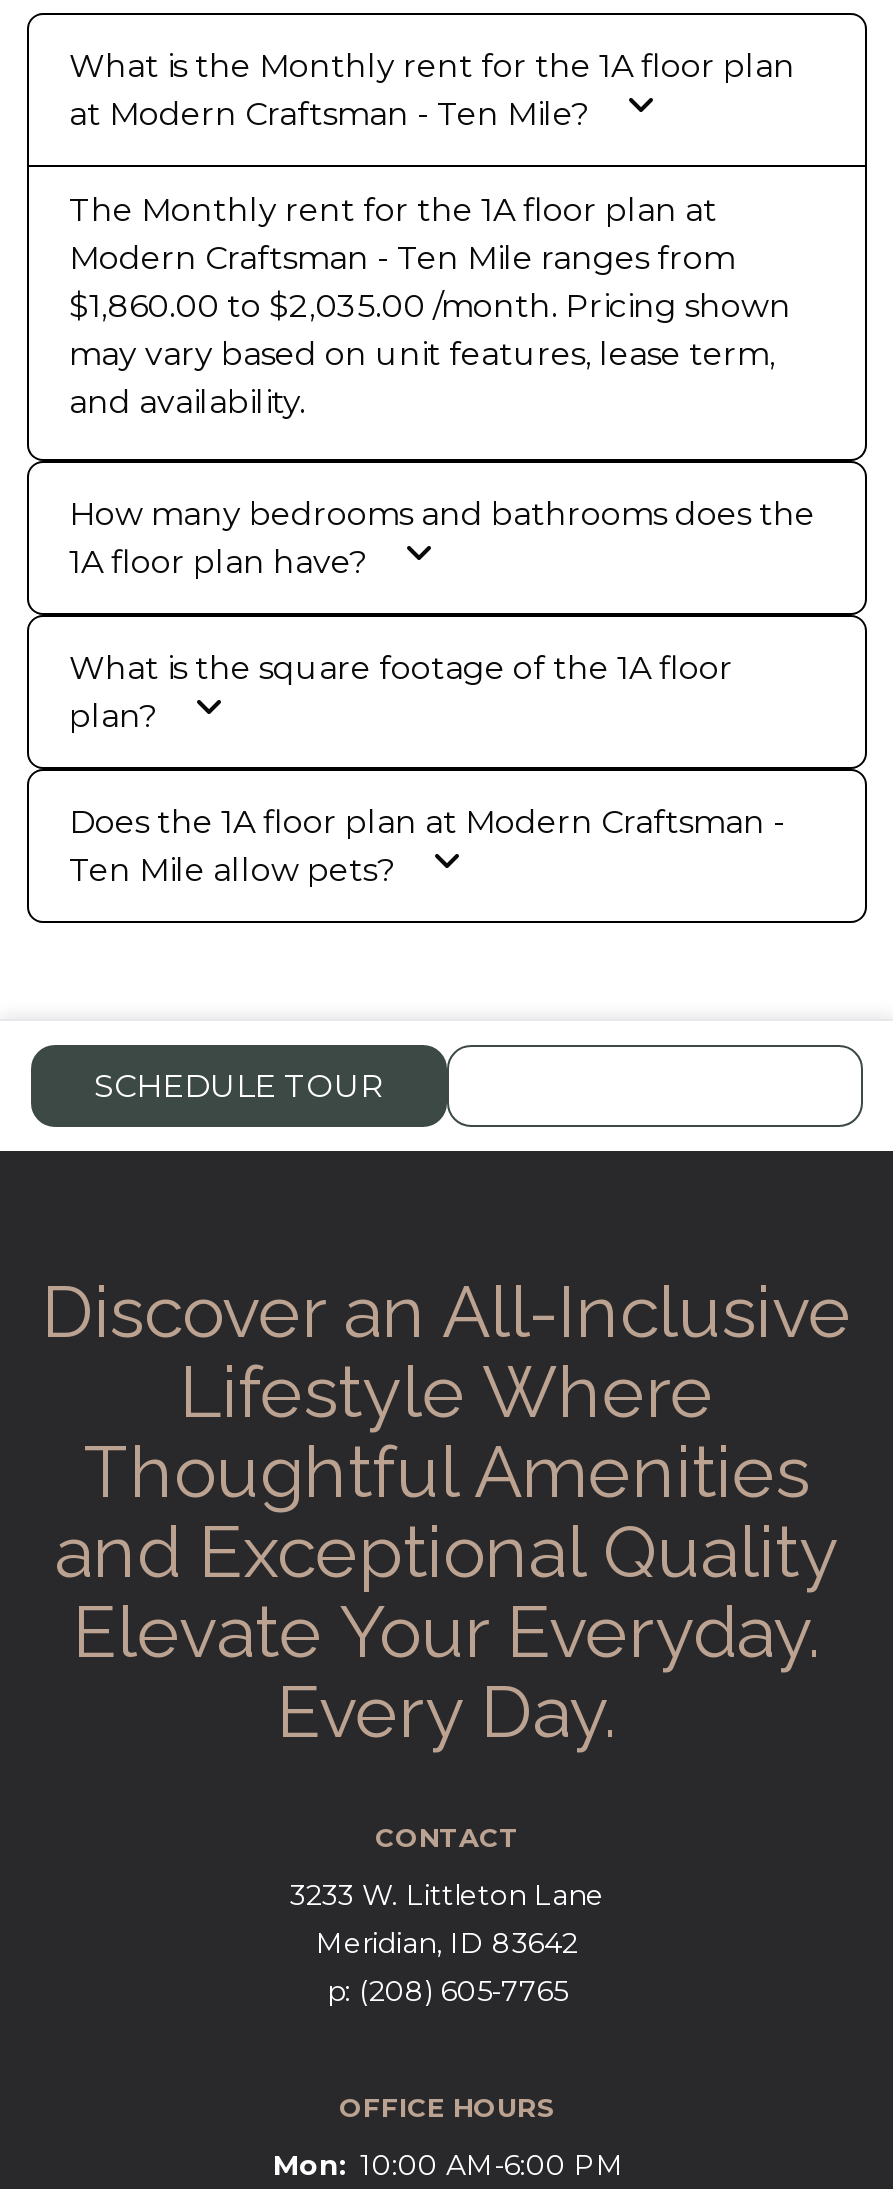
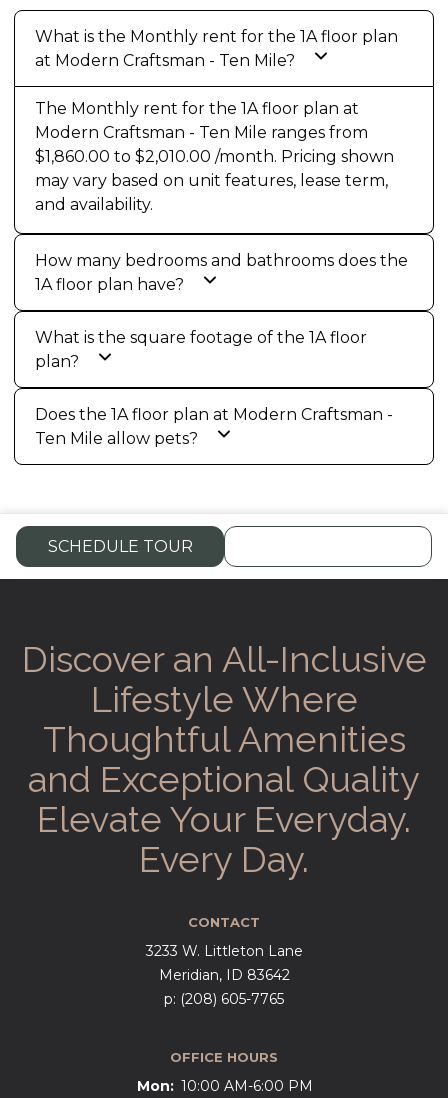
- $1,860.00 to $2,035.00 /month. Pricing shown
+ $1,860.00 to $2,010.00 /month. Pricing shown
